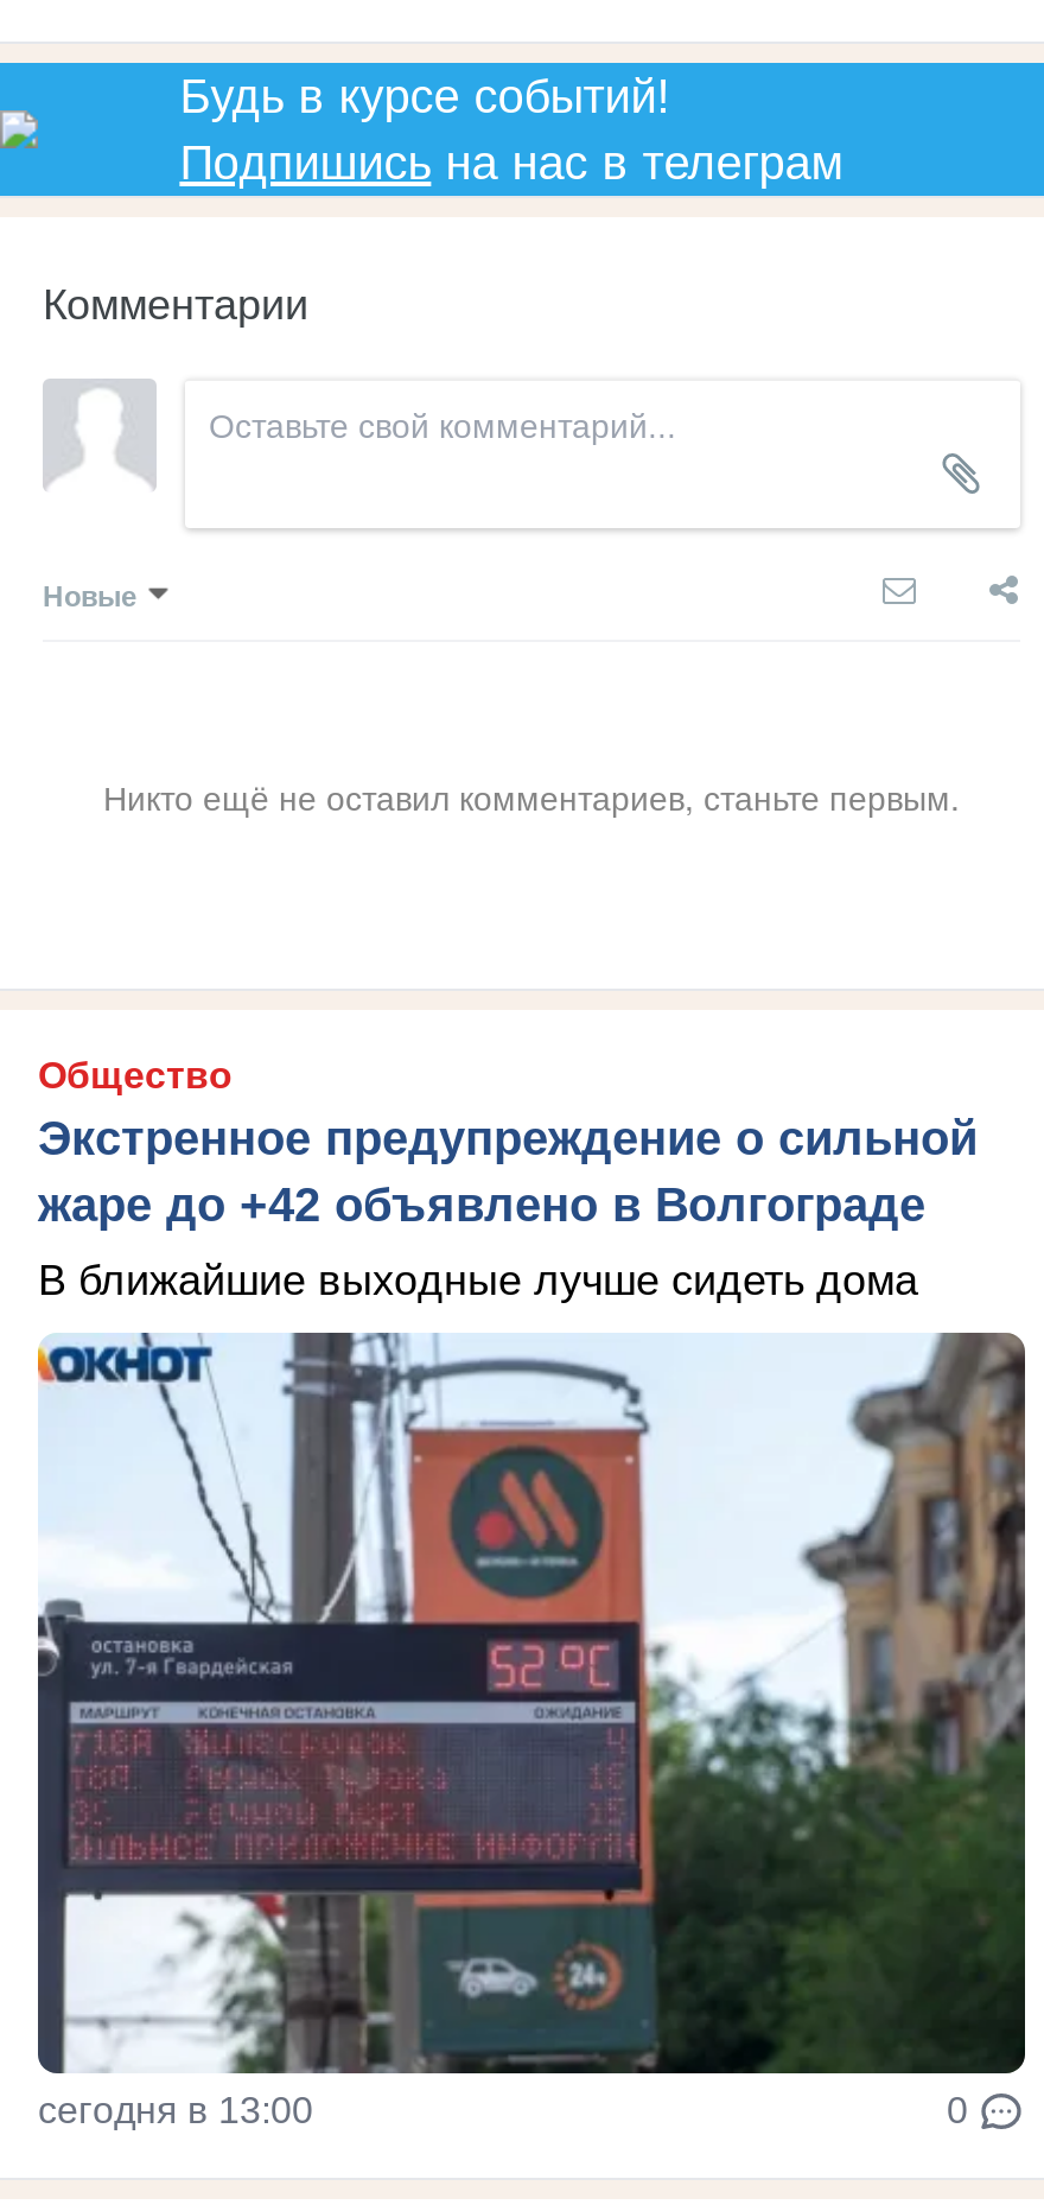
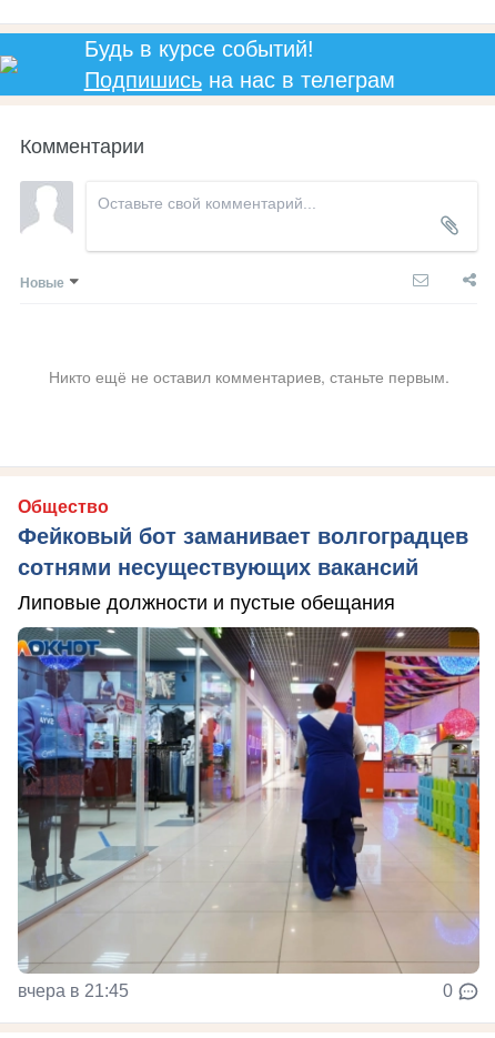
- Экстренное предупреждение о сильной
- жаре до +42 объявлено в Волгограде
+ Фейковый бот заманивает волгоградцев
+ сотнями несуществующих вакансий

- В ближайшие выходные лучше сидеть дома
+ Липовые должности и пустые обещания

- [image]
- сегодня в 13:00
+ [image]
+ вчера в 21:45
